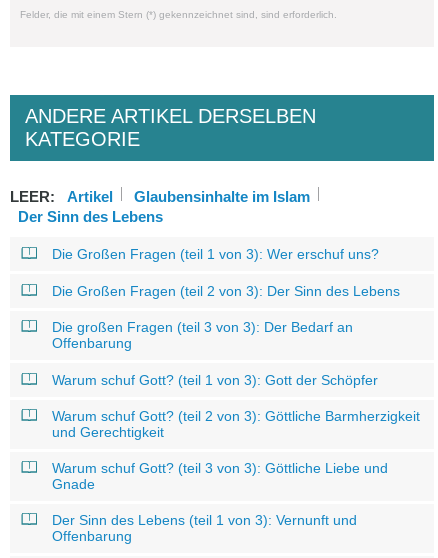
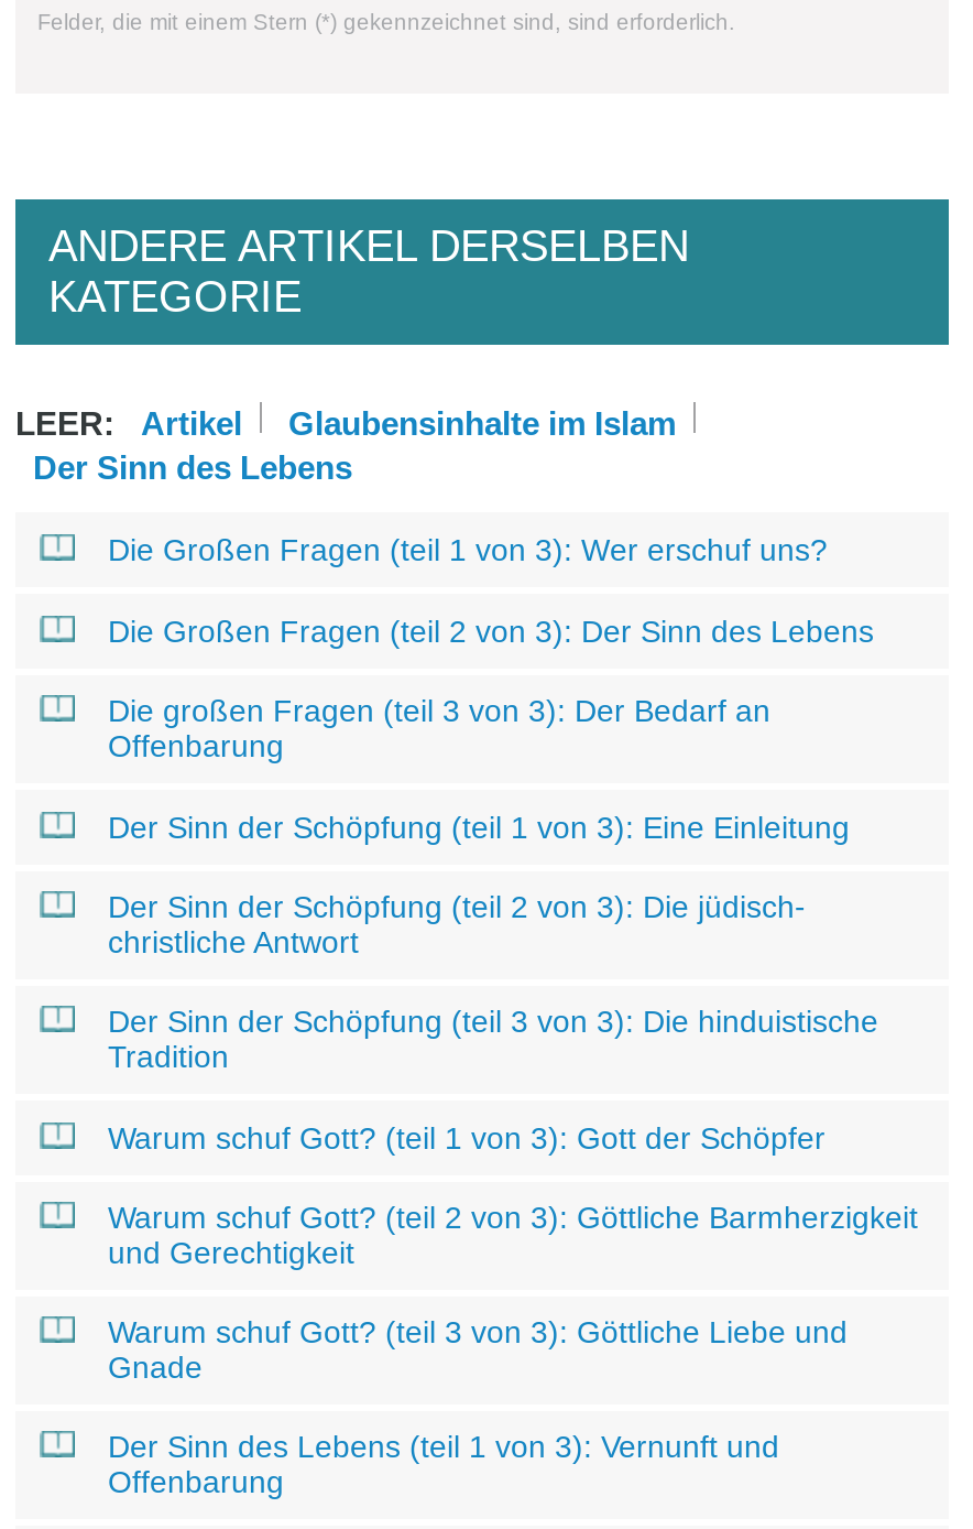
+ Der Sinn der Schöpfung (teil 1 von 3): Eine Einleitung
+ Der Sinn der Schöpfung (teil 2 von 3): Die jüdisch-
+ christliche Antwort
+ Der Sinn der Schöpfung (teil 3 von 3): Die hinduistische
+ Tradition
